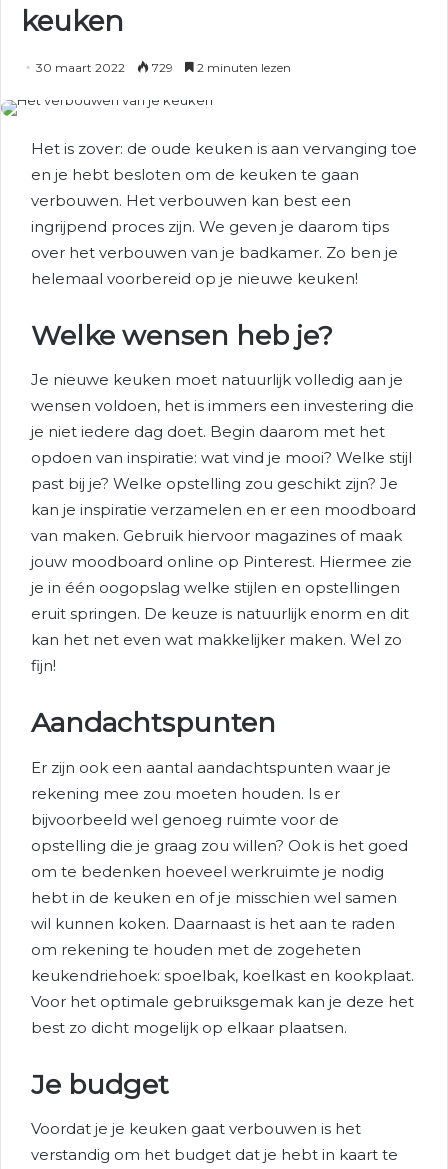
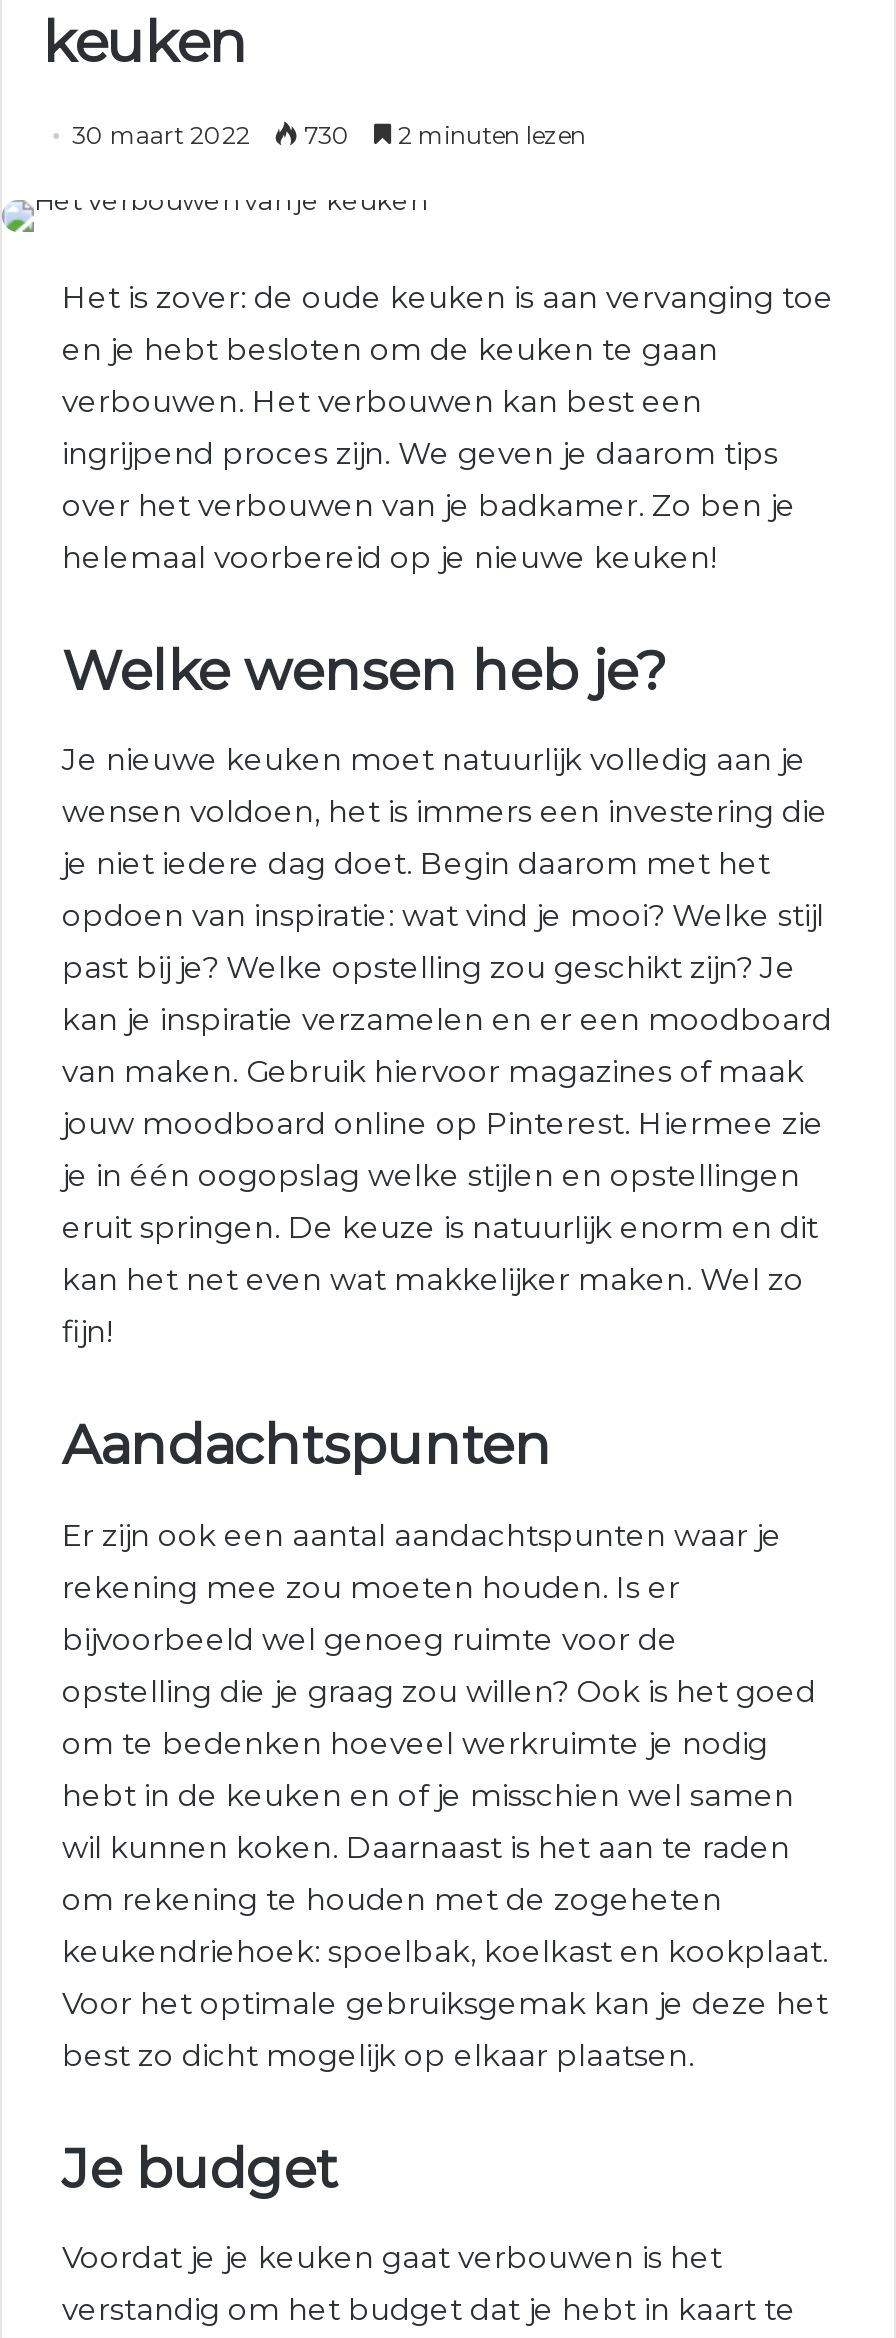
- 30 maart 2022 729 2 minuten lezen
+ 30 maart 2022 730 2 minuten lezen
